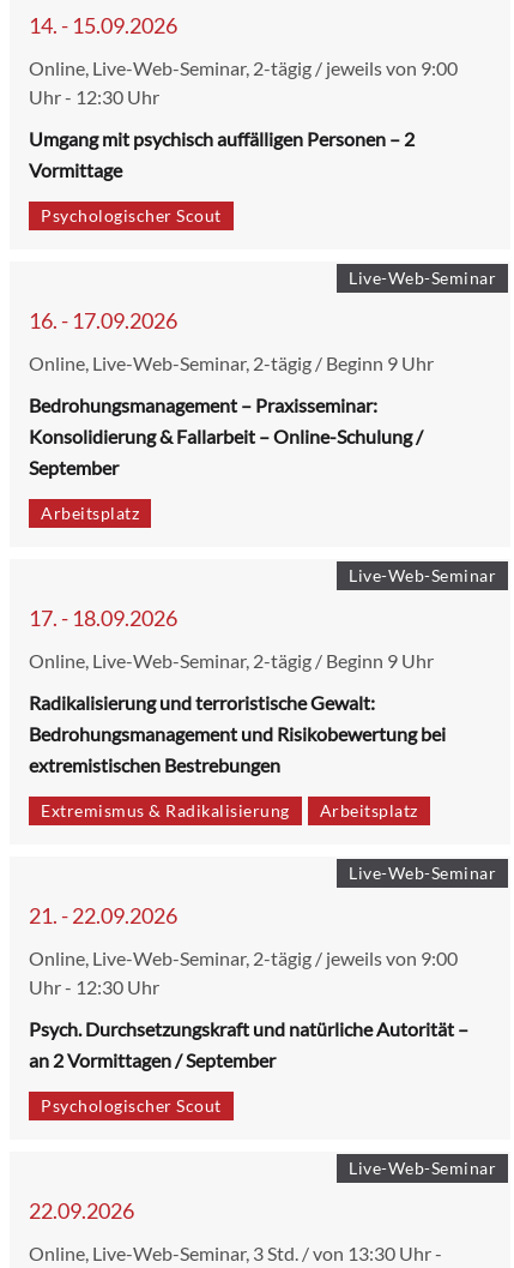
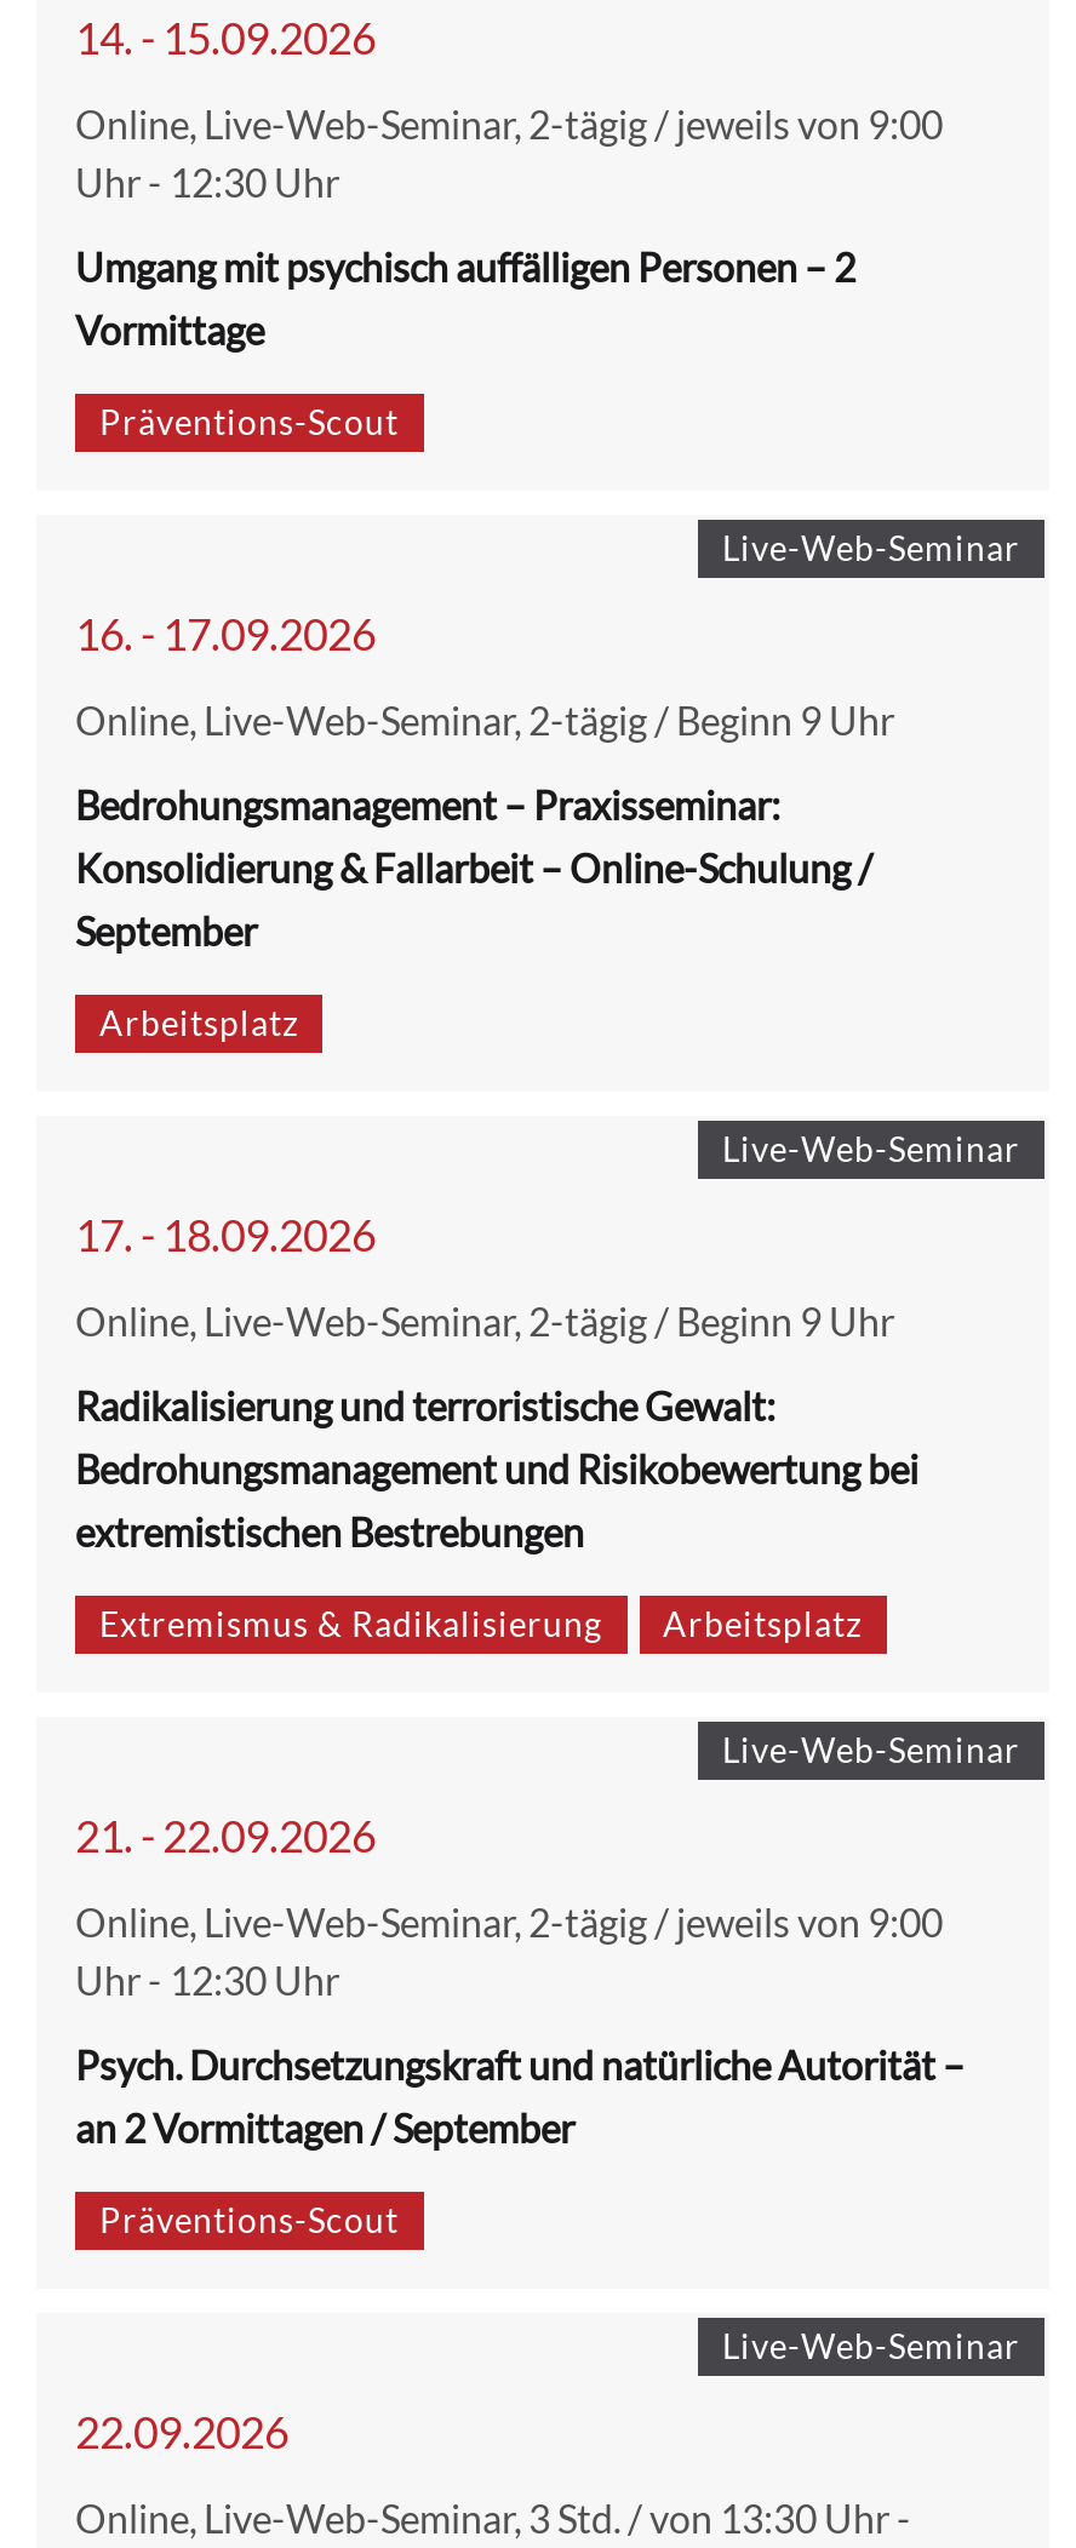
- Psychologischer Scout
+ Präventions-Scout

- Psychologischer Scout
+ Präventions-Scout
